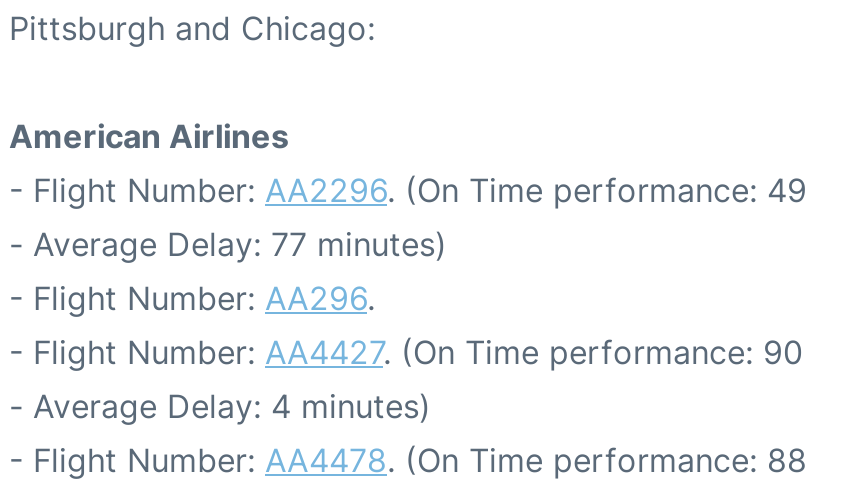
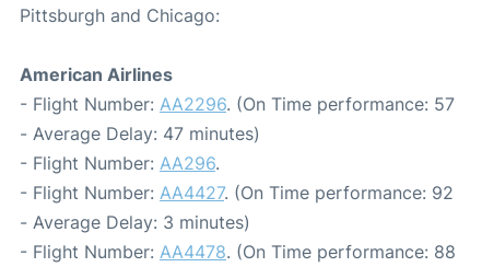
- - Flight Number: AA2296. (On Time performance: 49
+ - Flight Number: AA2296. (On Time performance: 57

- - Average Delay: 77 minutes)
+ - Average Delay: 47 minutes)

- - Flight Number: AA4427. (On Time performance: 90
+ - Flight Number: AA4427. (On Time performance: 92

- - Average Delay: 4 minutes)
+ - Average Delay: 3 minutes)
